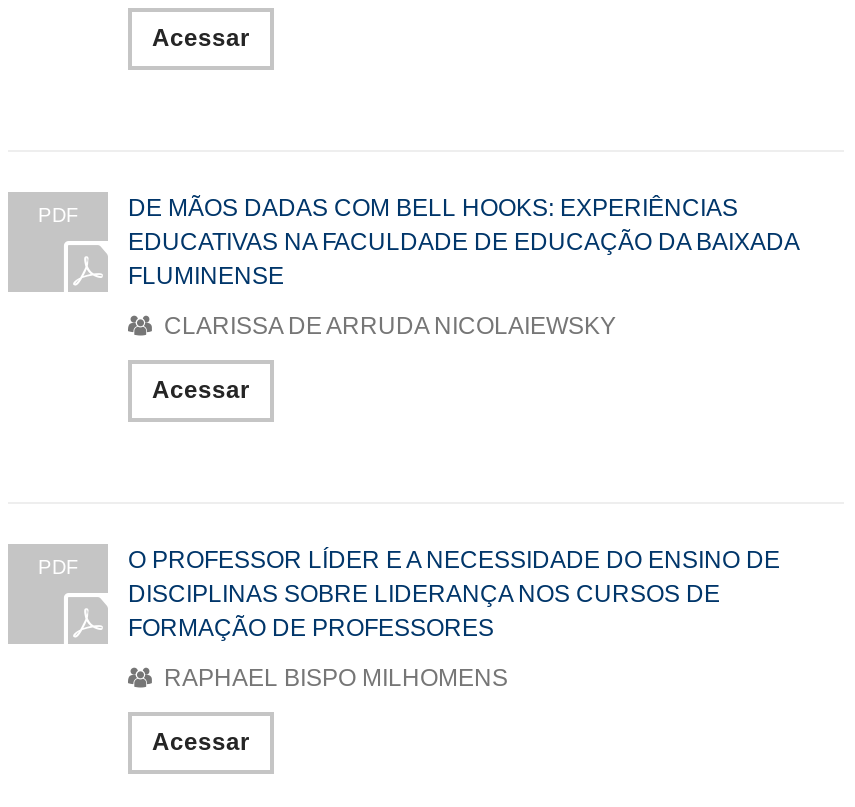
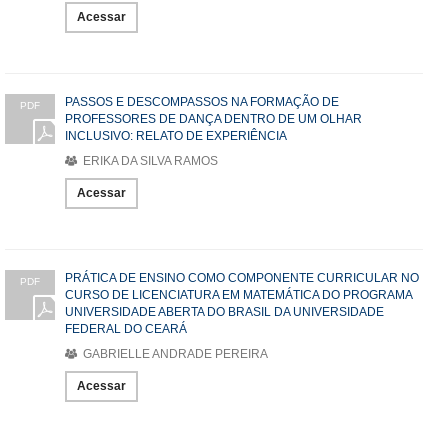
- DE MÃOS DADAS COM BELL HOOKS: EXPERIÊNCIAS
- EDUCATIVAS NA FACULDADE DE EDUCAÇÃO DA BAIXADA
- FLUMINENSE
+ PASSOS E DESCOMPASSOS NA FORMAÇÃO DE
+ PROFESSORES DE DANÇA DENTRO DE UM OLHAR
+ INCLUSIVO: RELATO DE EXPERIÊNCIA

- CLARISSA DE ARRUDA NICOLAIEWSKY
+ ERIKA DA SILVA RAMOS

- O PROFESSOR LÍDER E A NECESSIDADE DO ENSINO DE
- DISCIPLINAS SOBRE LIDERANÇA NOS CURSOS DE
- FORMAÇÃO DE PROFESSORES
+ PRÁTICA DE ENSINO COMO COMPONENTE CURRICULAR NO
+ CURSO DE LICENCIATURA EM MATEMÁTICA DO PROGRAMA
+ UNIVERSIDADE ABERTA DO BRASIL DA UNIVERSIDADE
+ FEDERAL DO CEARÁ

- RAPHAEL BISPO MILHOMENS
+ GABRIELLE ANDRADE PEREIRA
